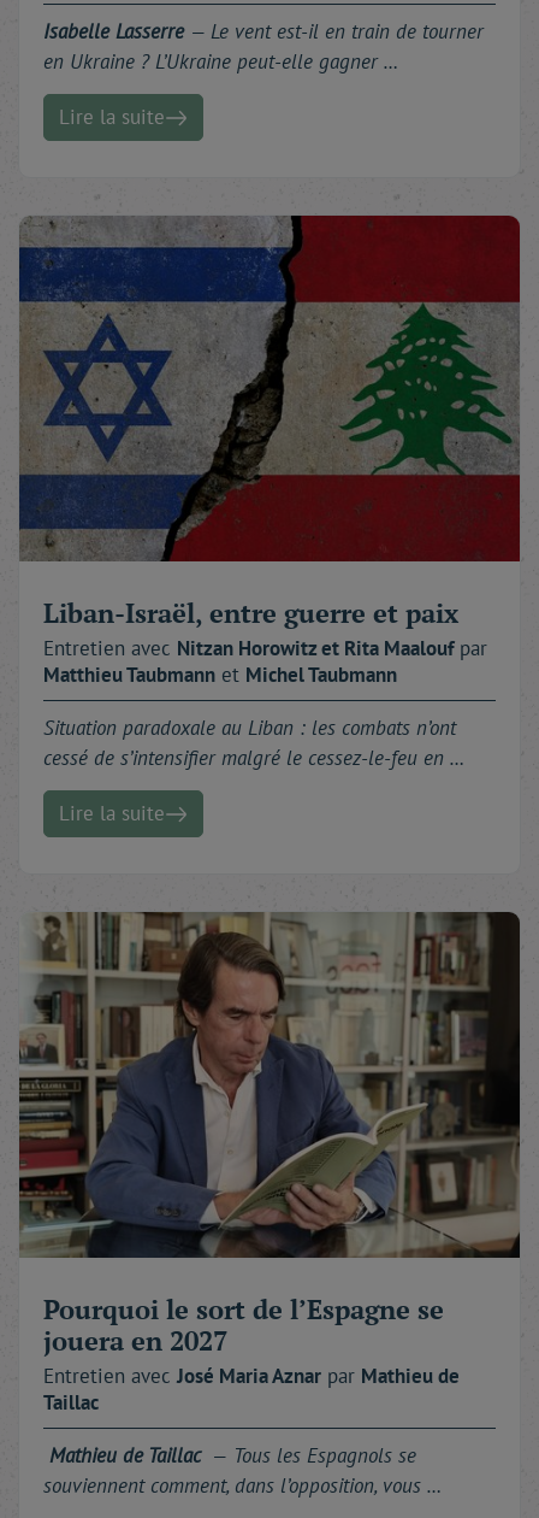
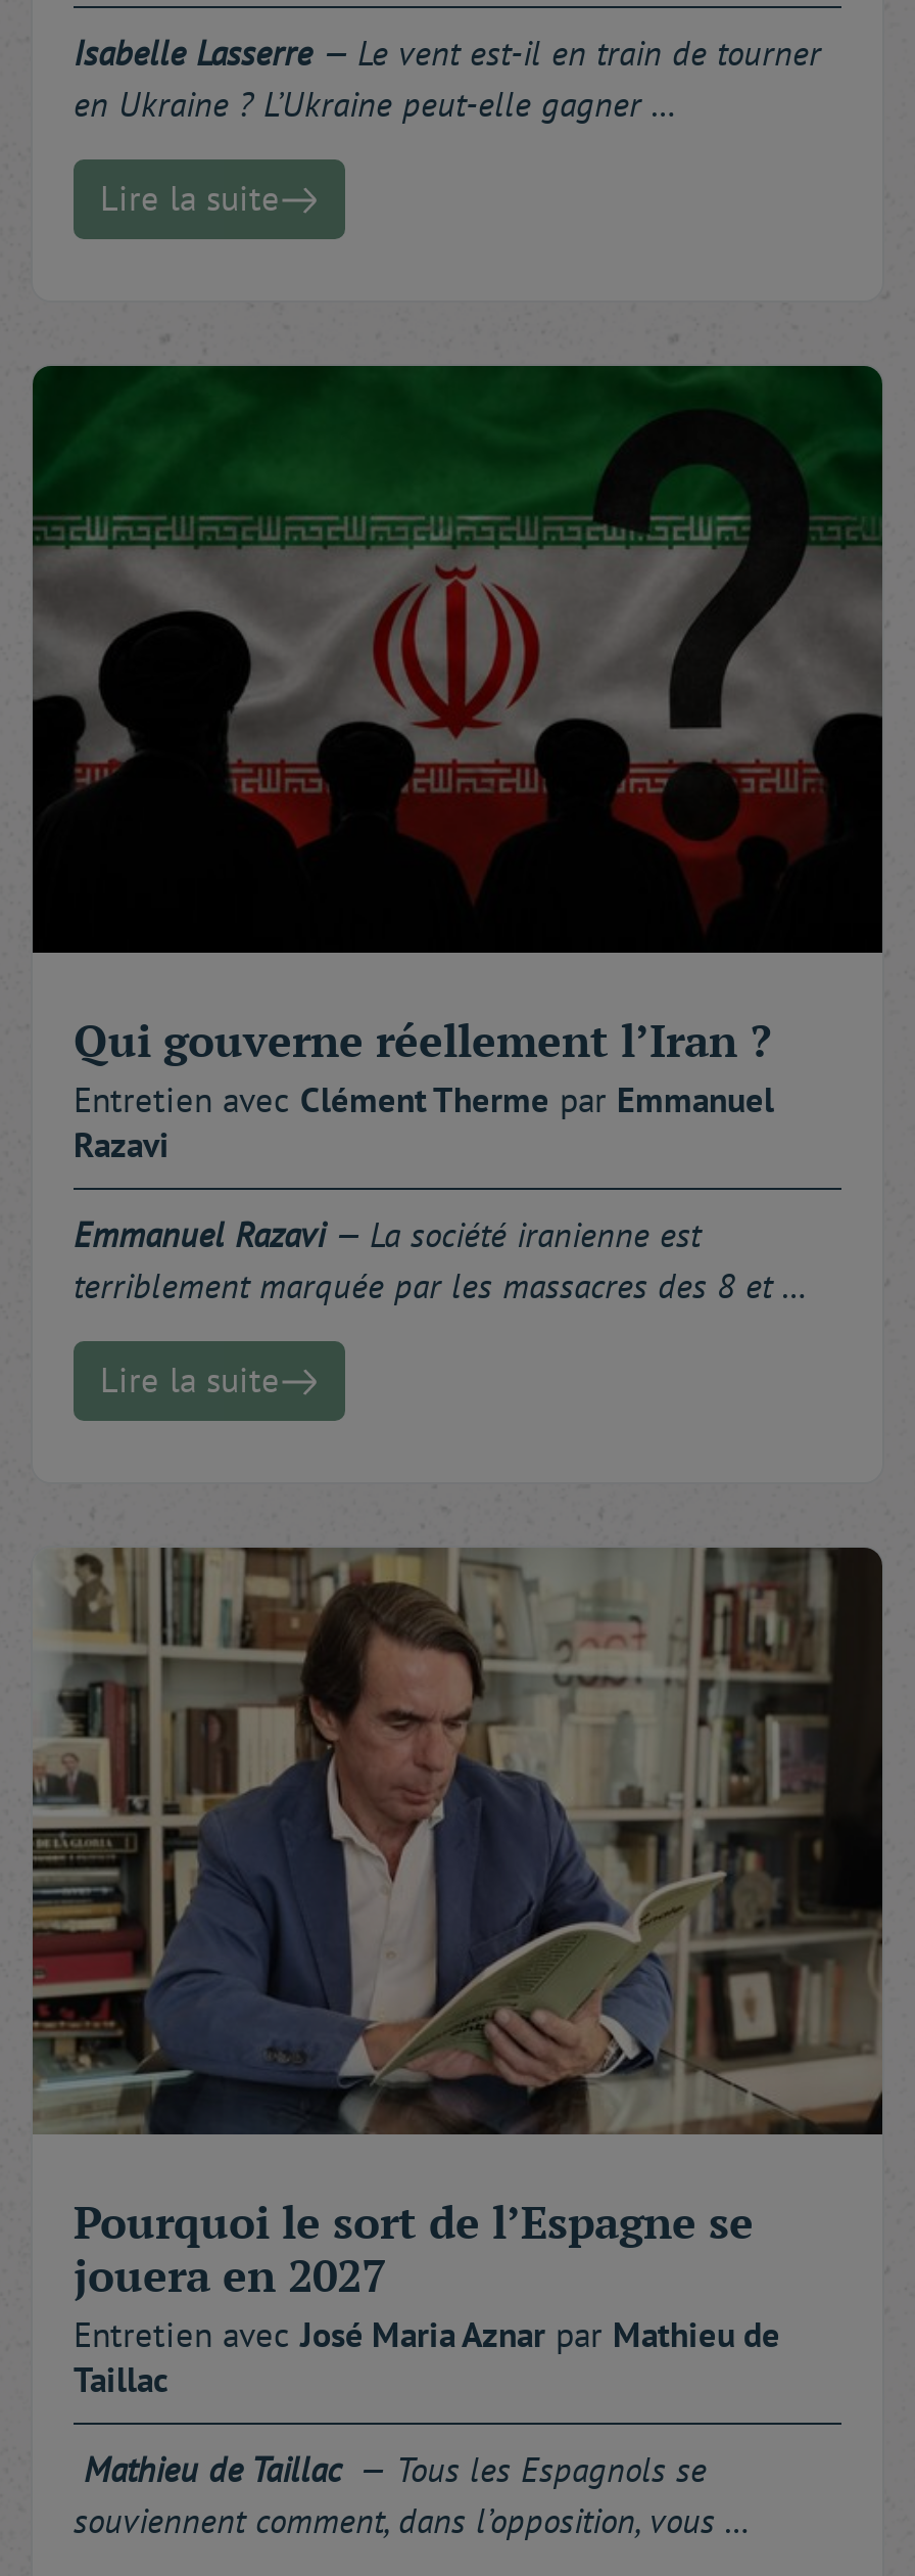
- [image]
- Liban-Israël, entre guerre et paix
- Entretien avec Nitzan Horowitz et Rita Maalouf par
- MatthieuTaubmann et MichelTaubmann
+ [image]
+ Qui gouverne réellement l’Iran ?
+ Entretien avec ClémentTherme par Emmanuel
+ Razavi

- Situation paradoxale au Liban : les combats n’ont
- cessé de s’intensifier malgré le cessez-le-feu en …
+ Emmanuel Razavi — La société iranienne est
+ terriblement marquée par les massacres des 8 et …
